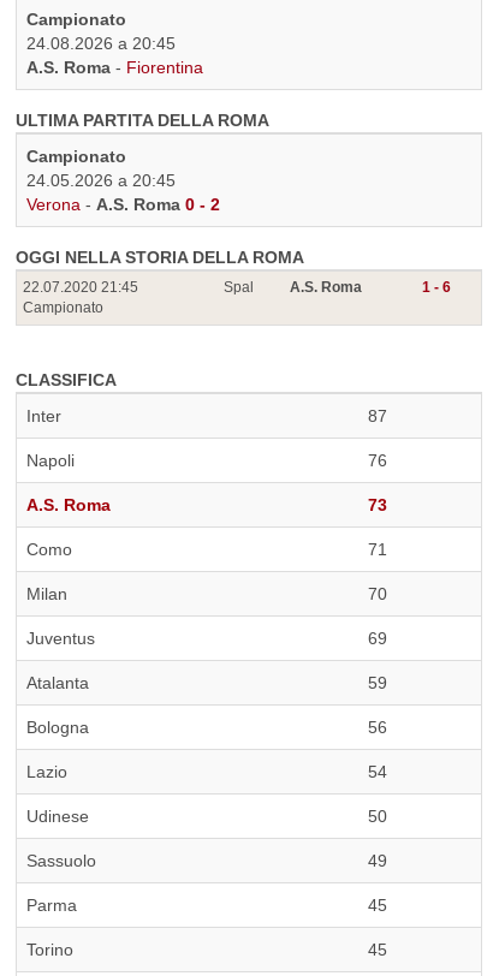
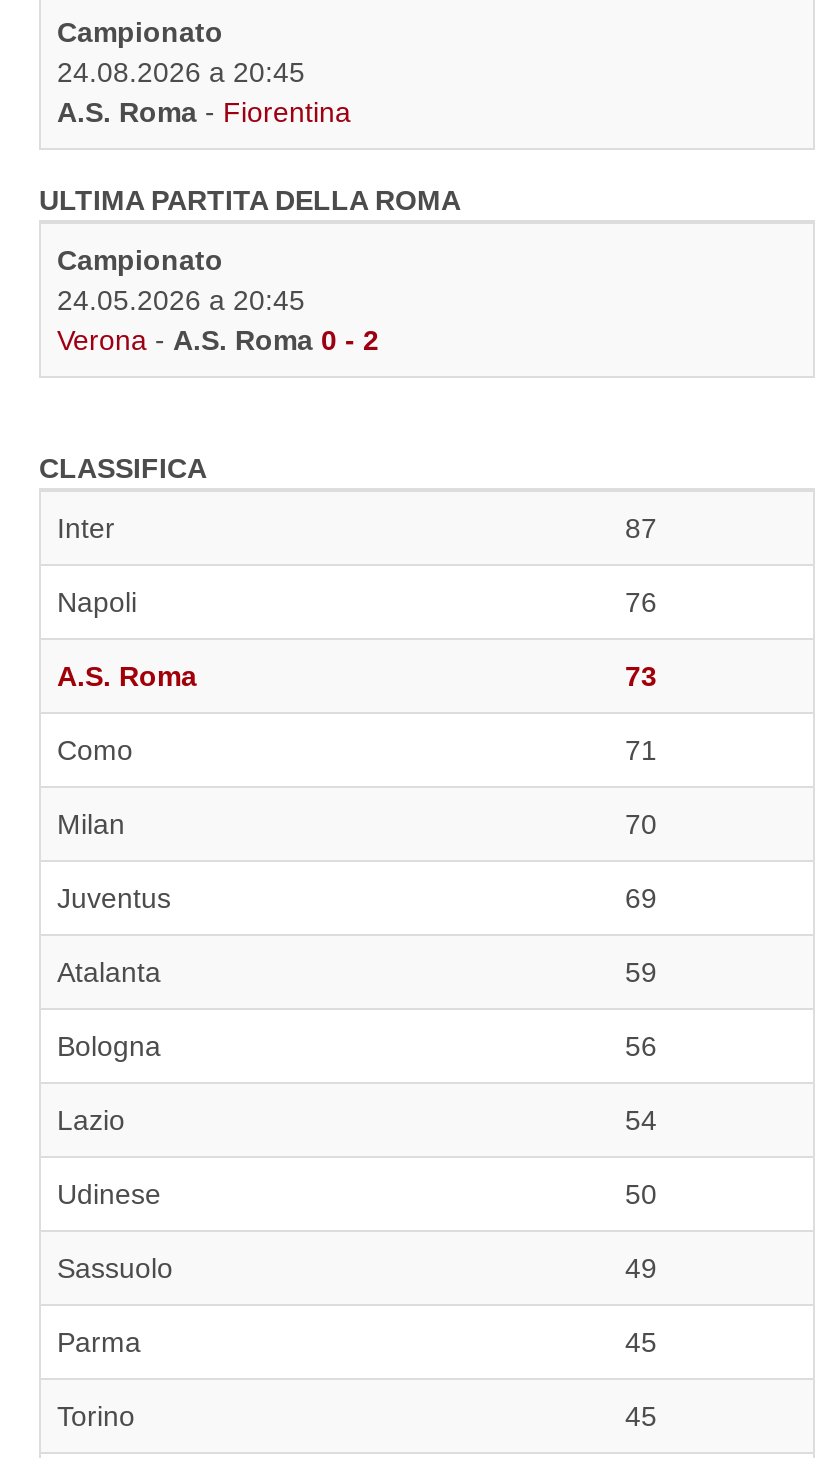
- OGGI NELLA STORIA DELLA ROMA
- 22.07.2020 21:45
- Campionato

- Spal
- A.S. Roma
- 1 - 6
